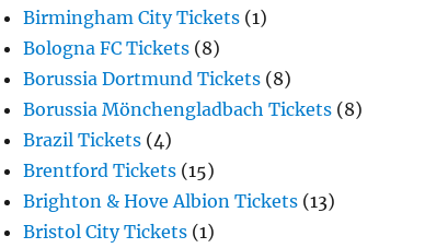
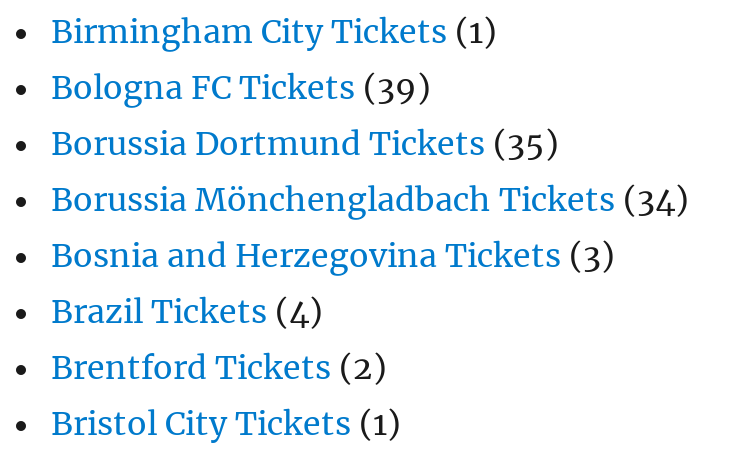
- Bologna FC Tickets (8)
- Borussia Dortmund Tickets (8)
- Borussia Mönchengladbach Tickets (8)
+ Bologna FC Tickets (39)
+ Borussia Dortmund Tickets (35)
+ Borussia Mönchengladbach Tickets (34)
+ Bosnia and Herzegovina Tickets (3)

moved down: Brazil Tickets (4)

- Brentford Tickets (15)
- Brighton & Hove Albion Tickets (13)
+ Brentford Tickets (2)
